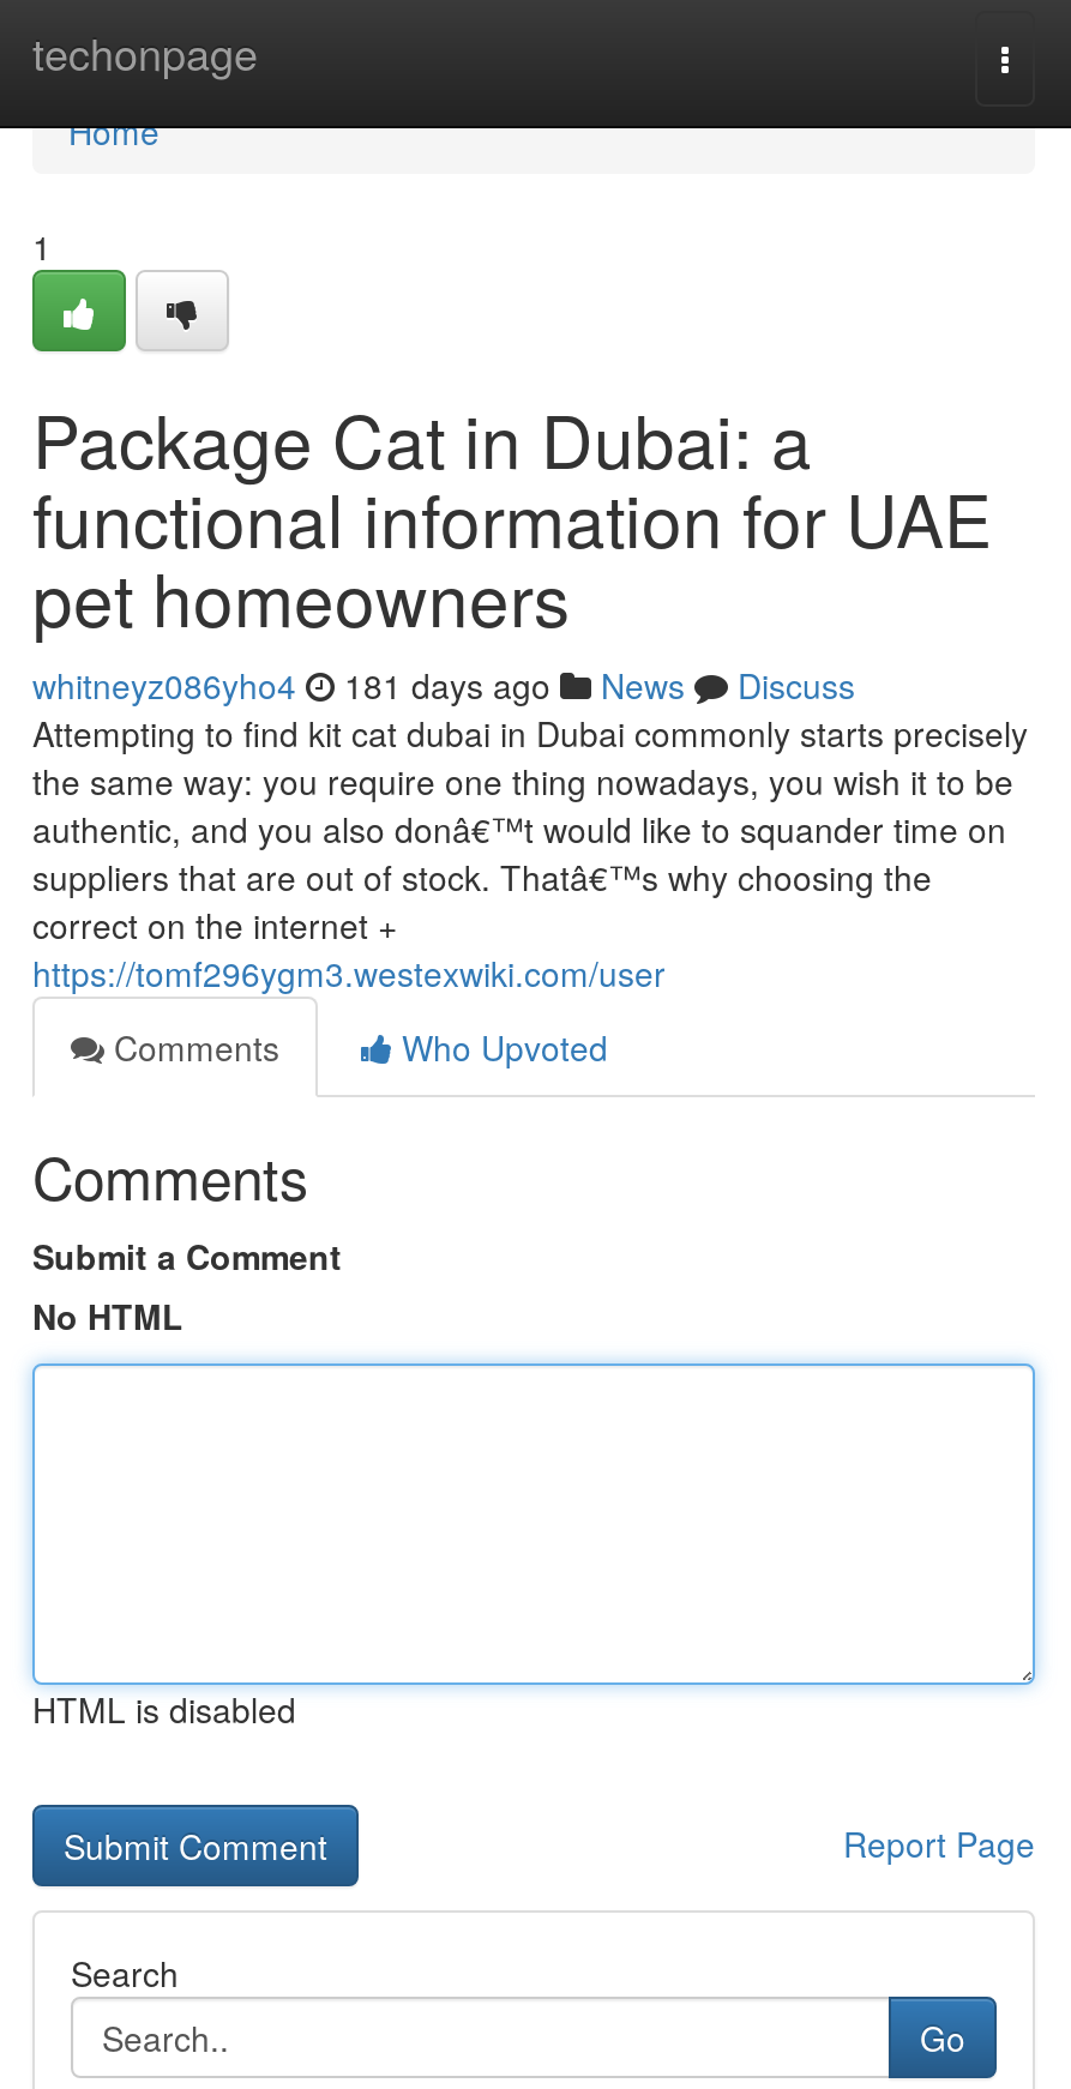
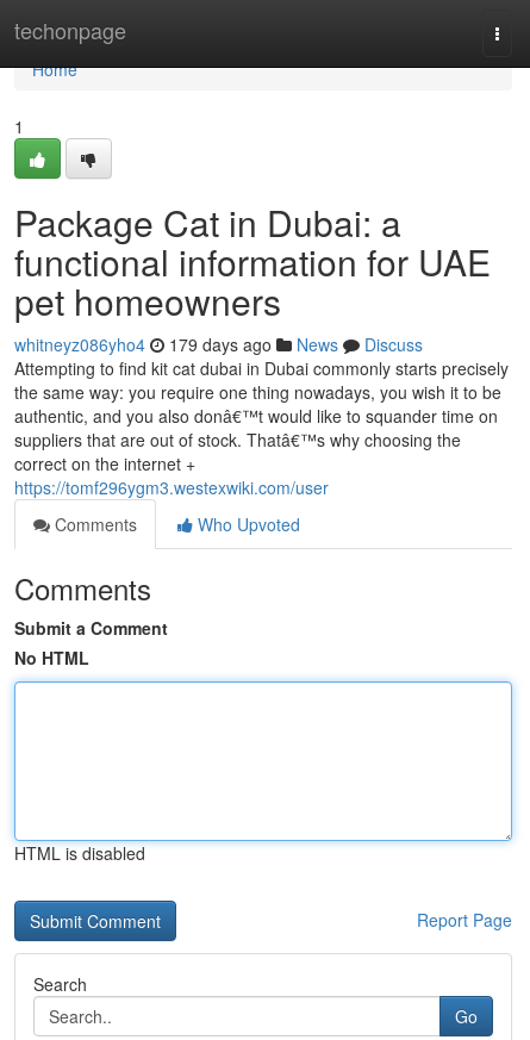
- whitneyz086yho4 181 days ago News Discuss
+ whitneyz086yho4 179 days ago News Discuss
